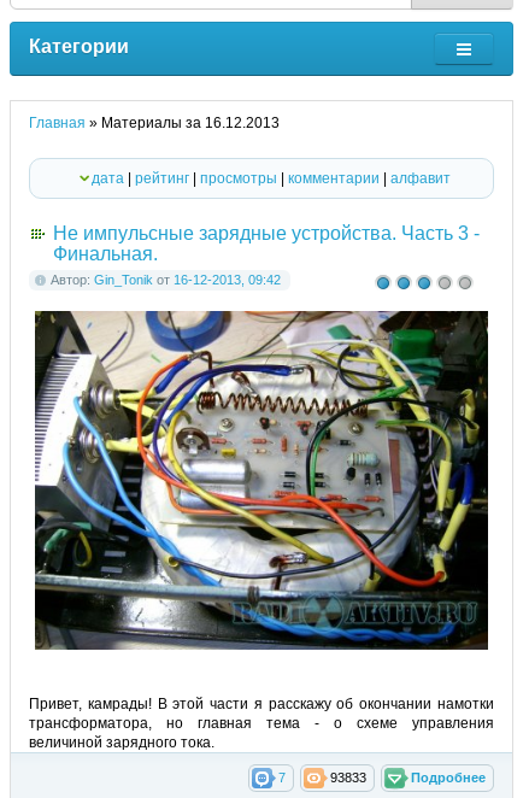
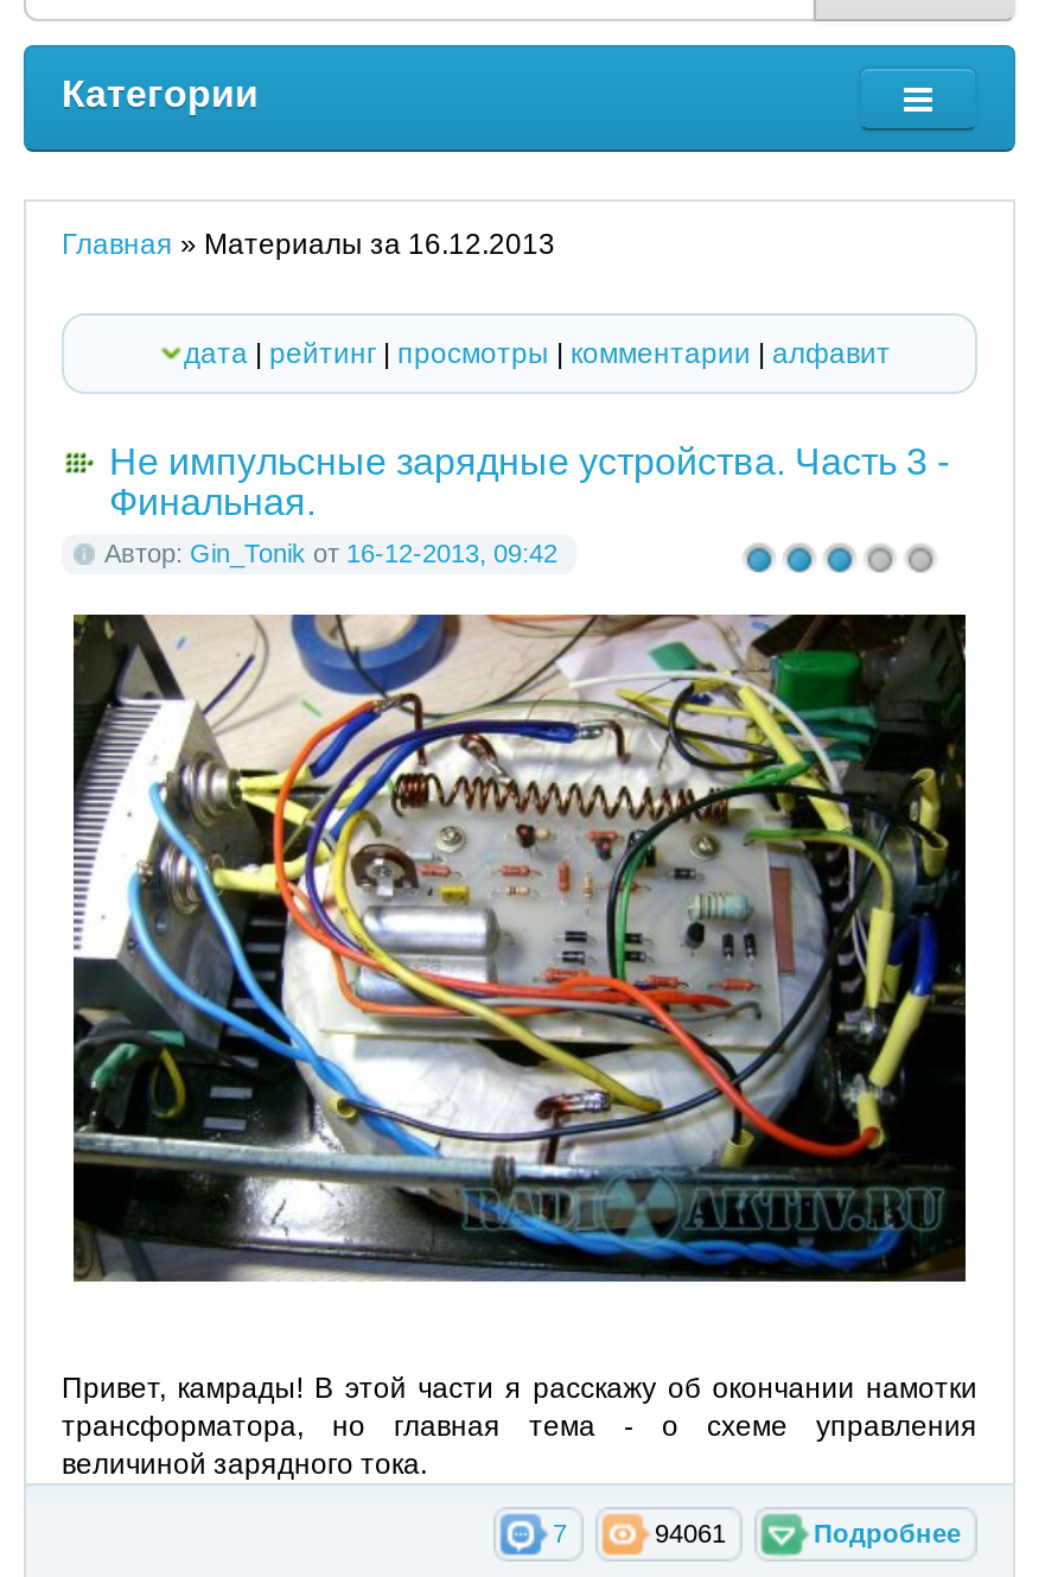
- 93833
+ 94061
